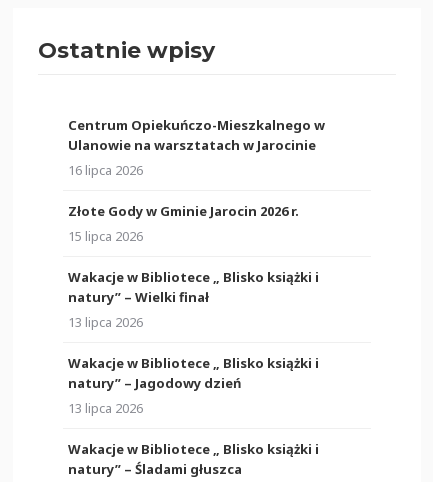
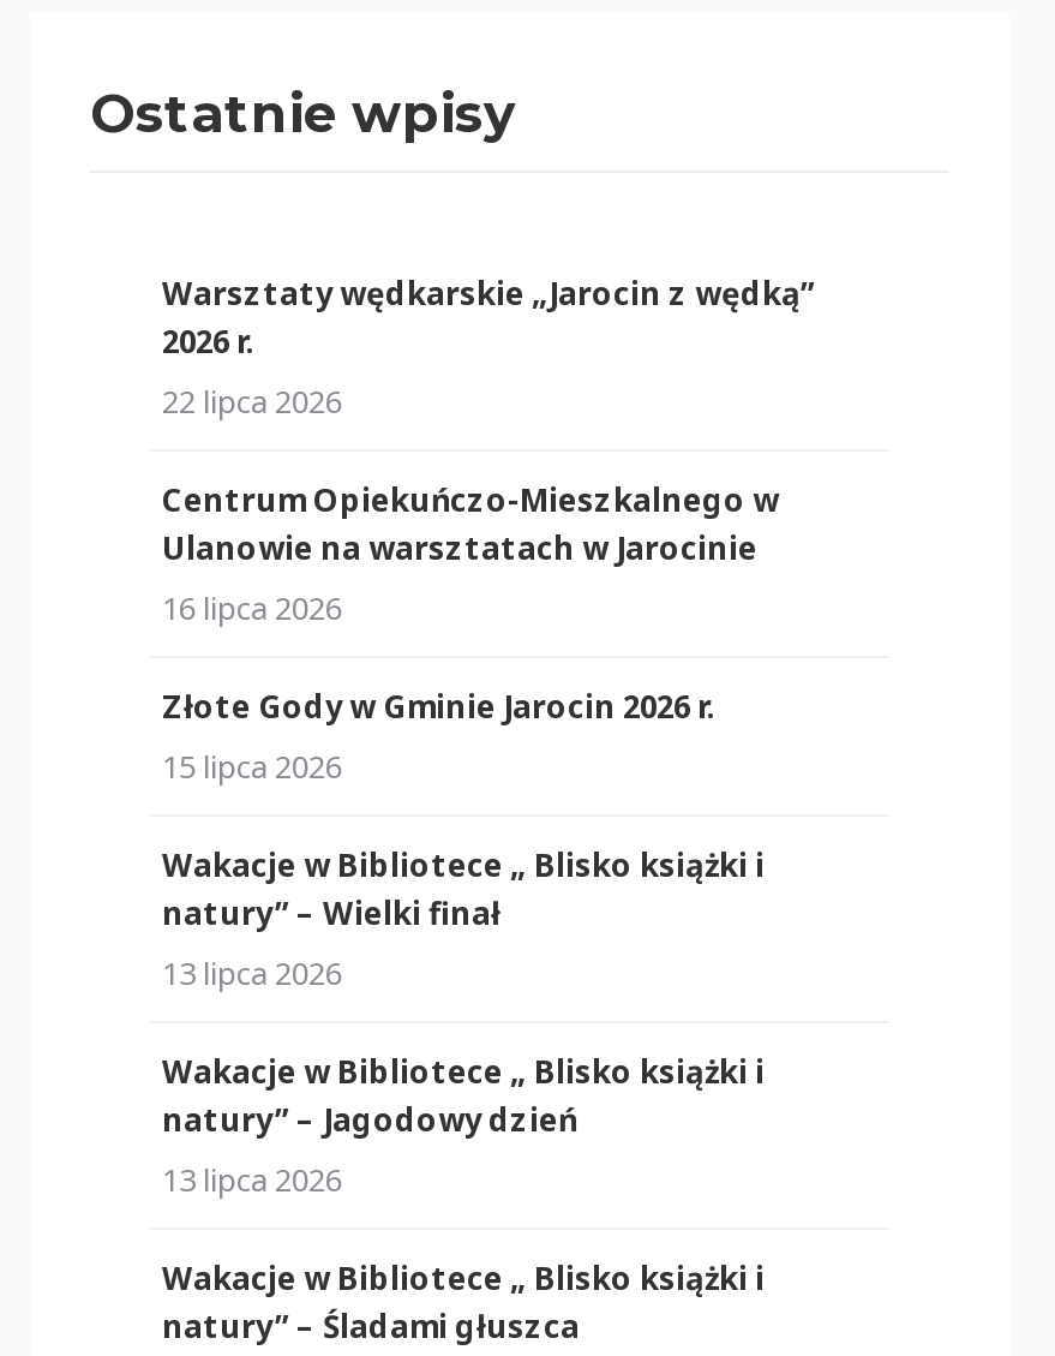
+ Warsztaty wędkarskie „Jarocin z wędką”
+ 2026 r.
+ 22 lipca 2026
